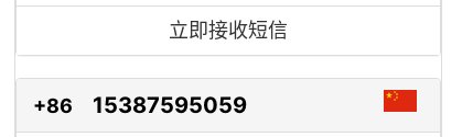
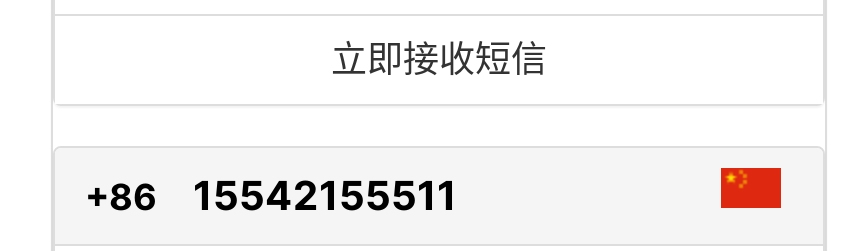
- +86 15387595059
+ +86 15542155511
